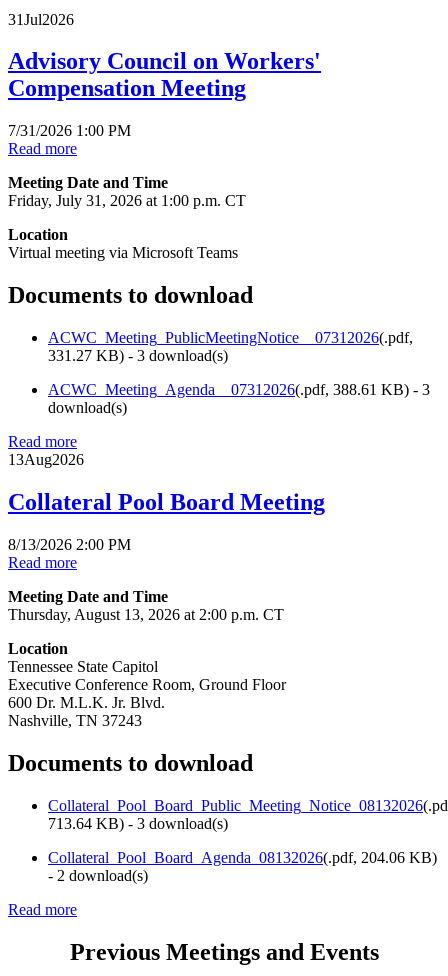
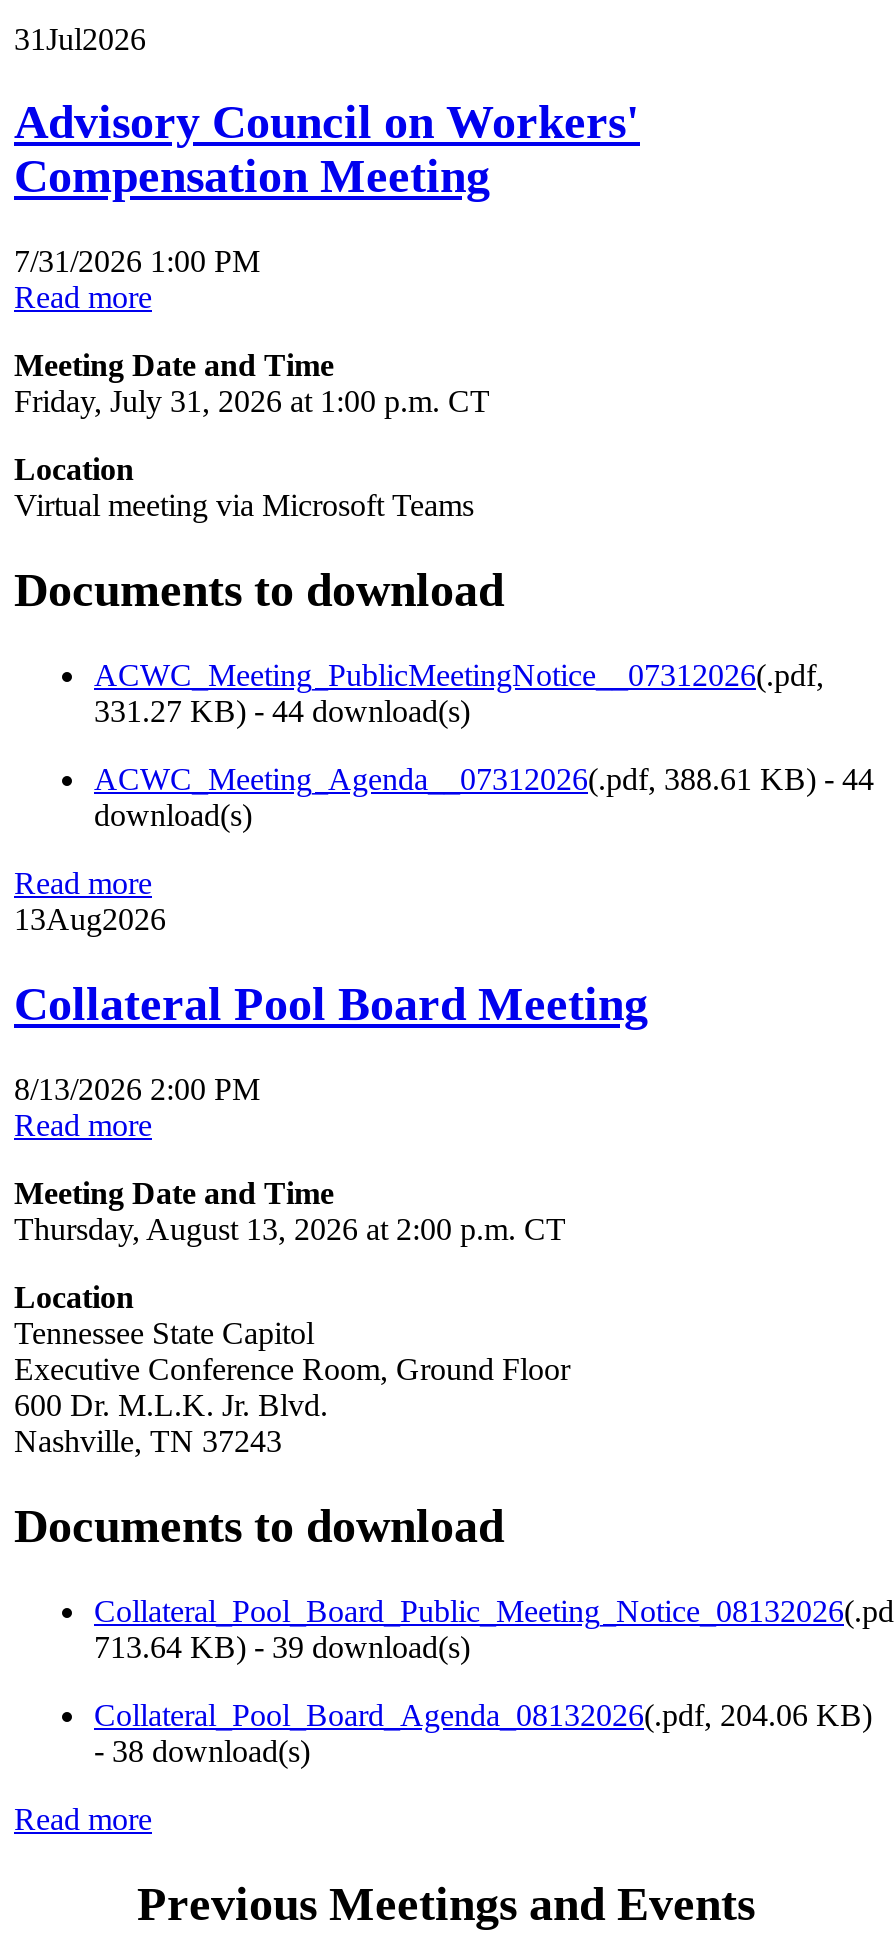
- 331.27 KB) - 3 download(s)
+ 331.27 KB) - 44 download(s)

- ACWC_Meeting_Agenda__07312026(.pdf, 388.61 KB) - 3
+ ACWC_Meeting_Agenda__07312026(.pdf, 388.61 KB) - 44

- 713.64 KB) - 3 download(s)
+ 713.64 KB) - 39 download(s)

- - 2 download(s)
+ - 38 download(s)
